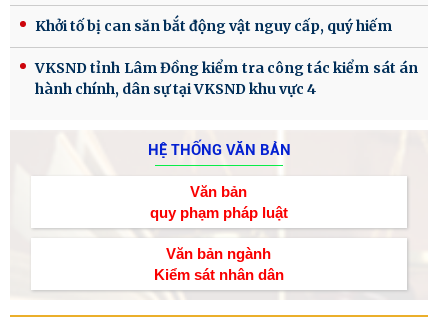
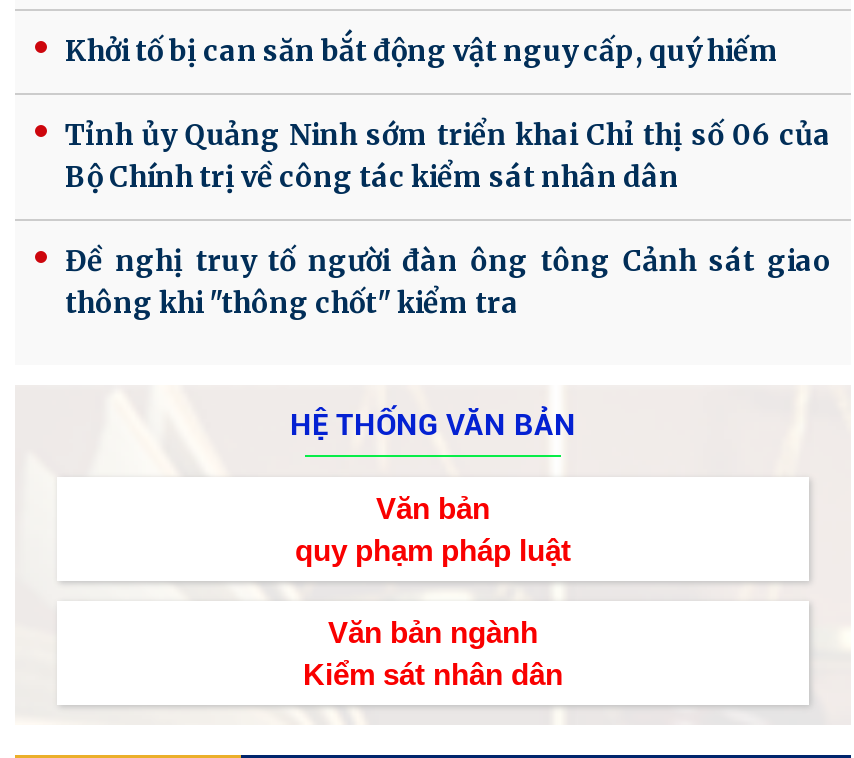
- VKSND tỉnh Lâm Đồng kiểm tra công tác kiểm sát án
- hành chính, dân sự tại VKSND khu vực 4
+ Tỉnh ủy Quảng Ninh sớm triển khai Chỉ thị số 06 của
+ Bộ Chính trị về công tác kiểm sát nhân dân
+ Đề nghị truy tố người đàn ông tông Cảnh sát giao
+ thông khi "thông chốt" kiểm tra
